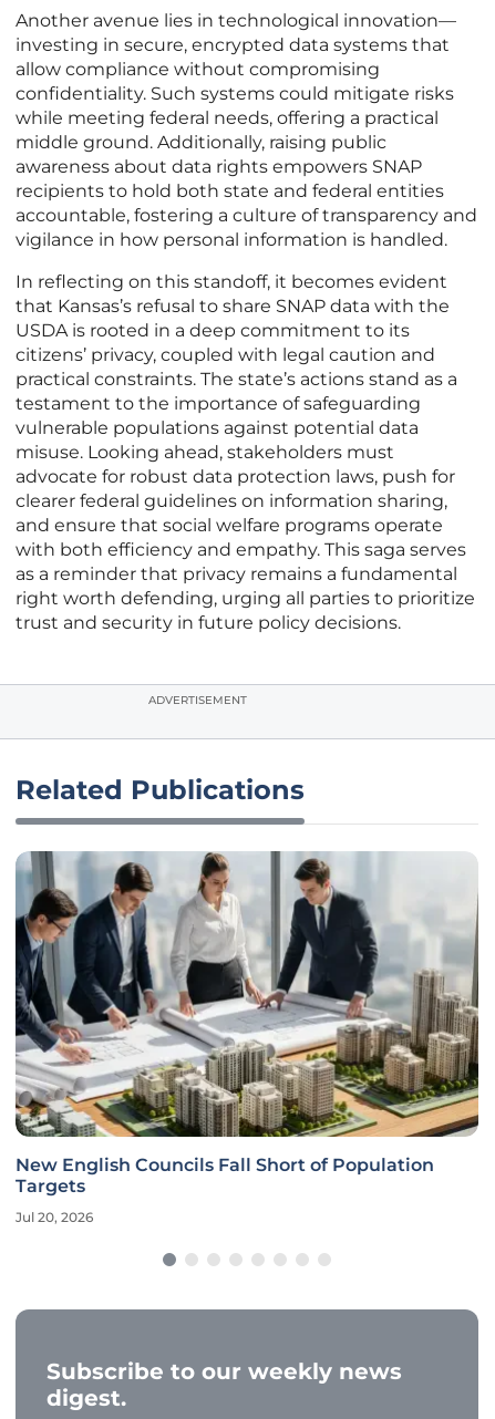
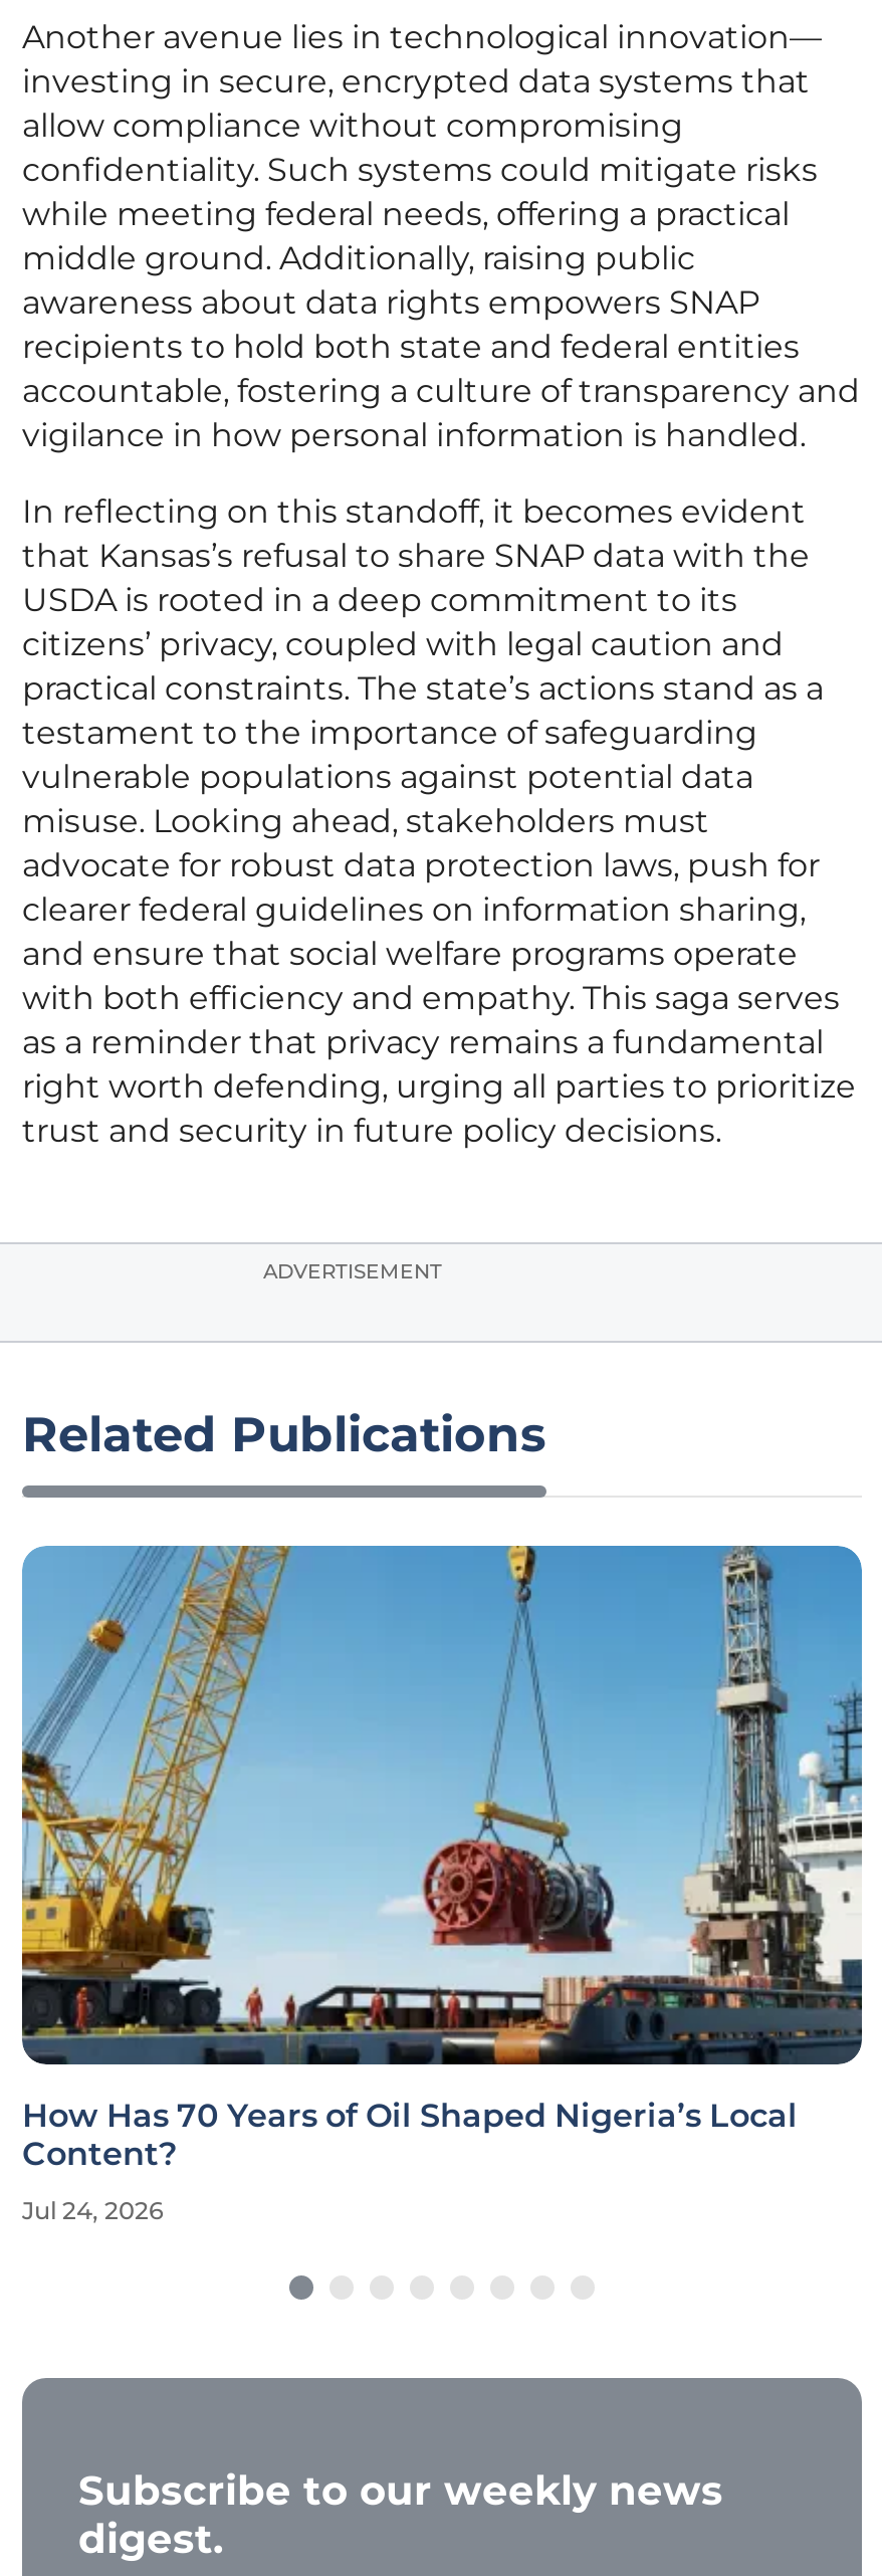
- [image]
- New English Councils Fall Short of Population
- Targets
+ [image]
+ How Has 70 Years of Oil Shaped Nigeria’s Local
+ Content?

- Jul 20, 2026
+ Jul 24, 2026
